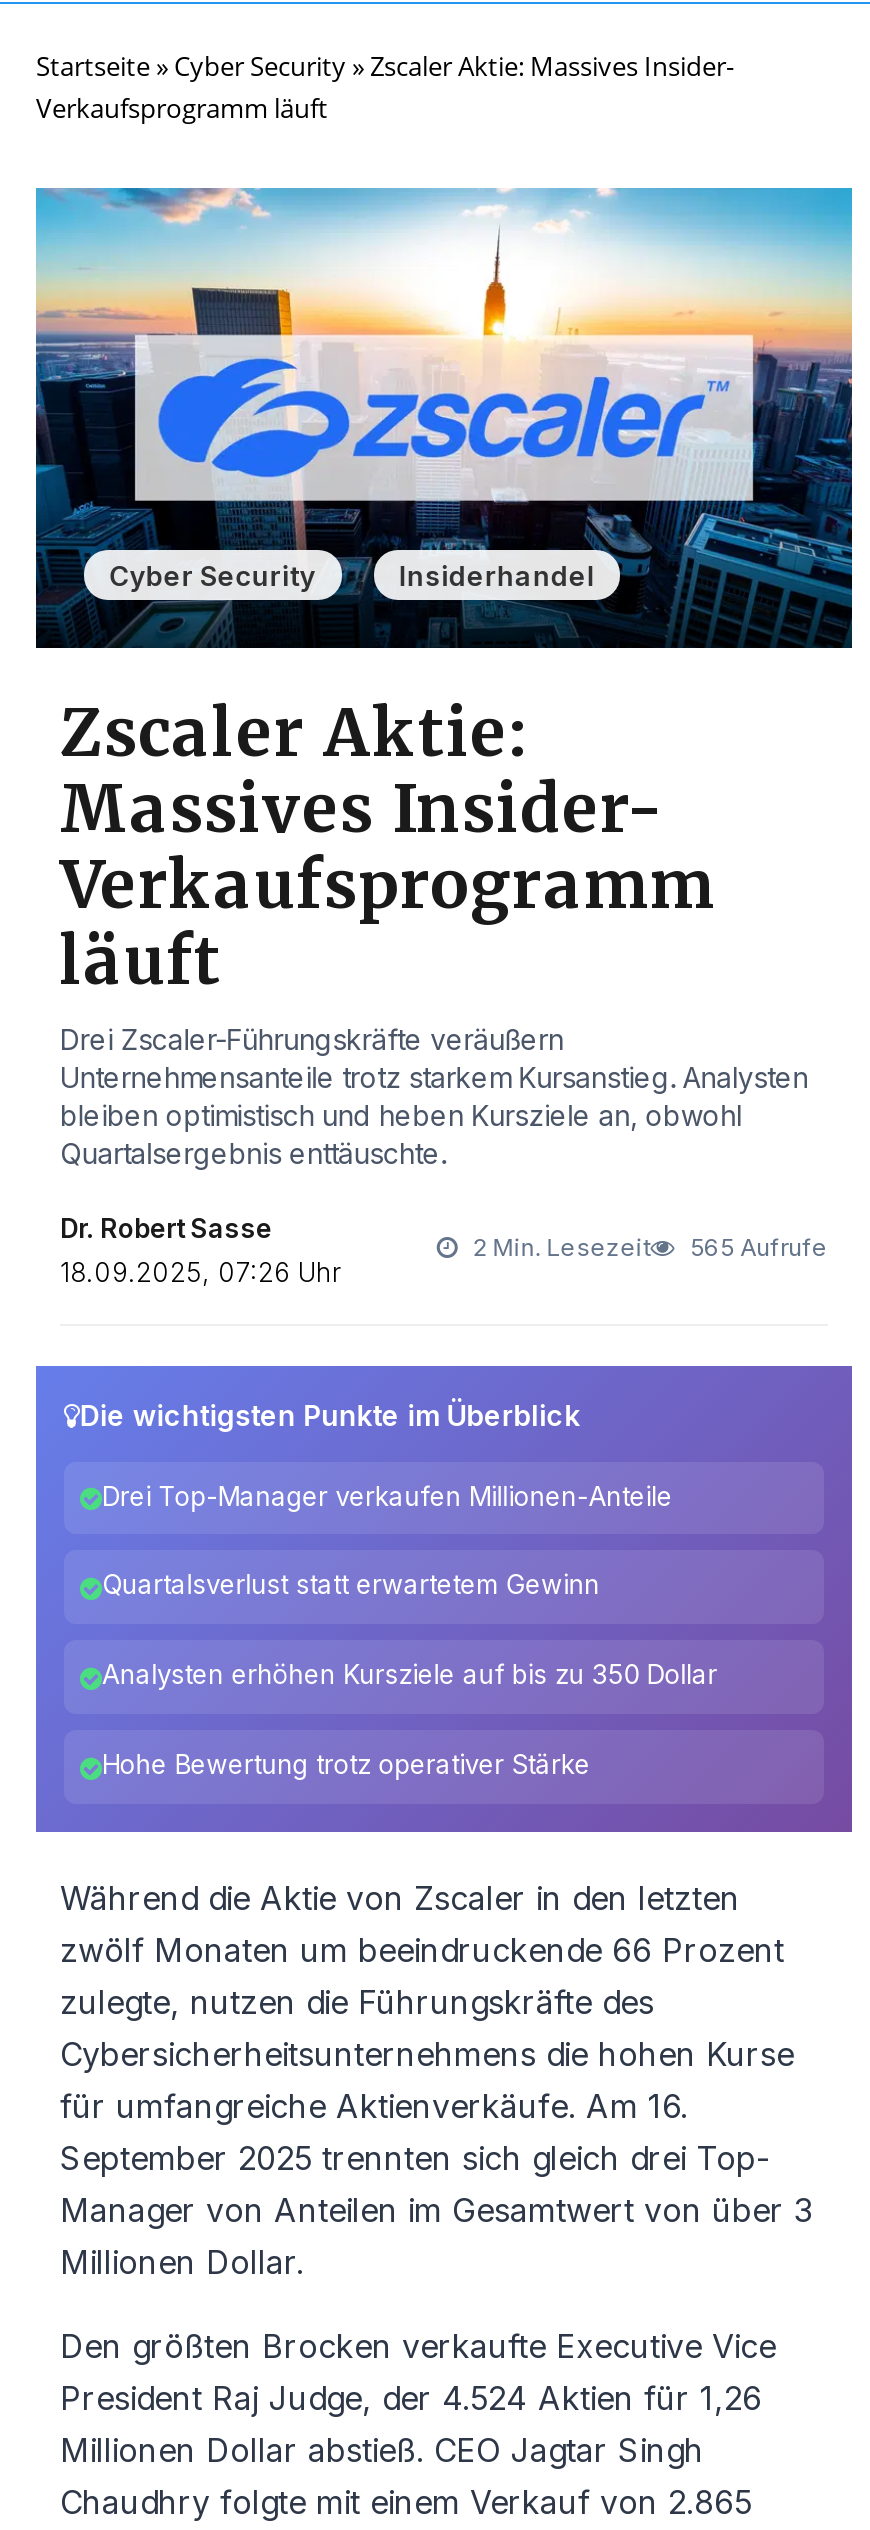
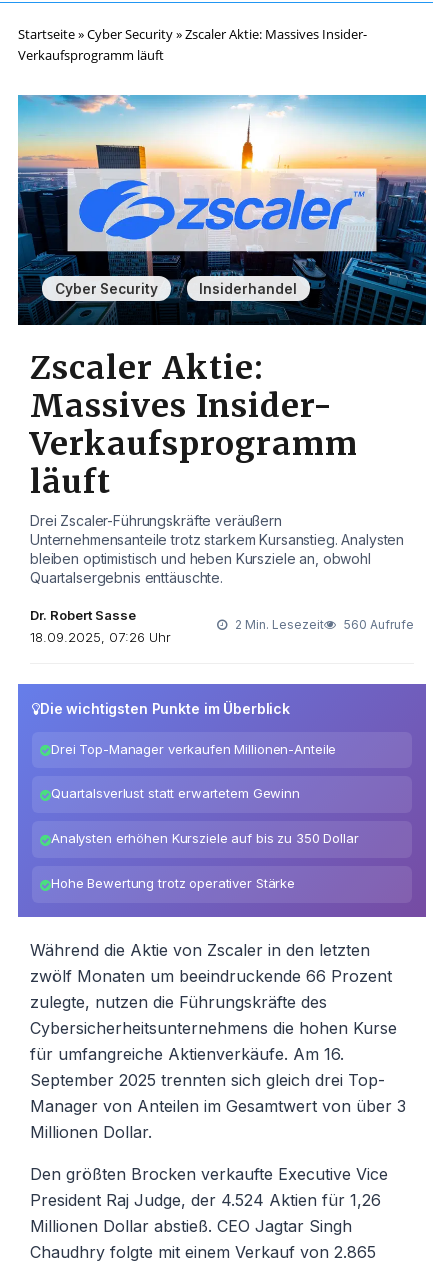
- 2 Min. Lesezeit 565 Aufrufe
+ 2 Min. Lesezeit 560 Aufrufe
